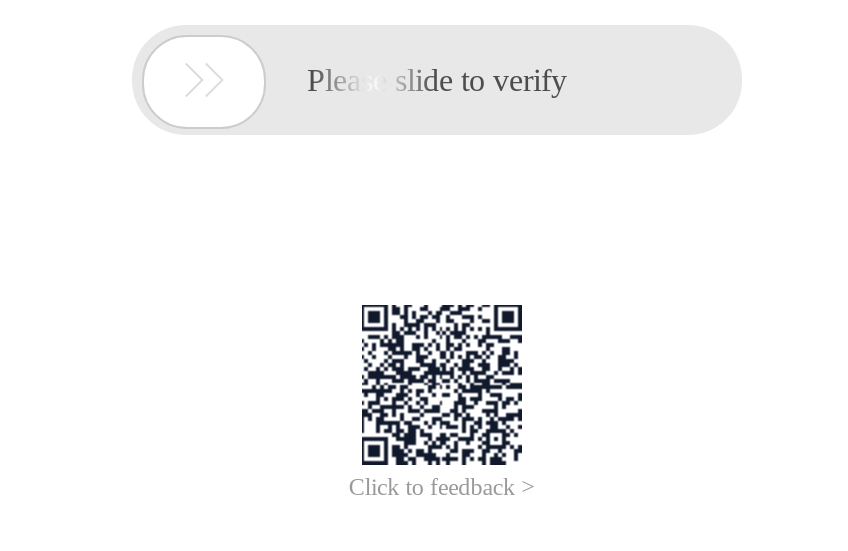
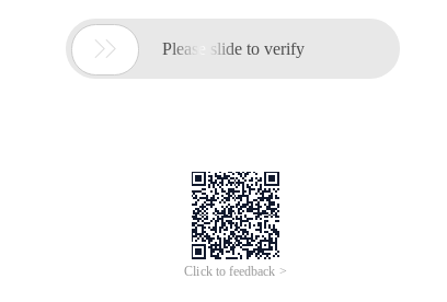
- [image]
+ [image]
